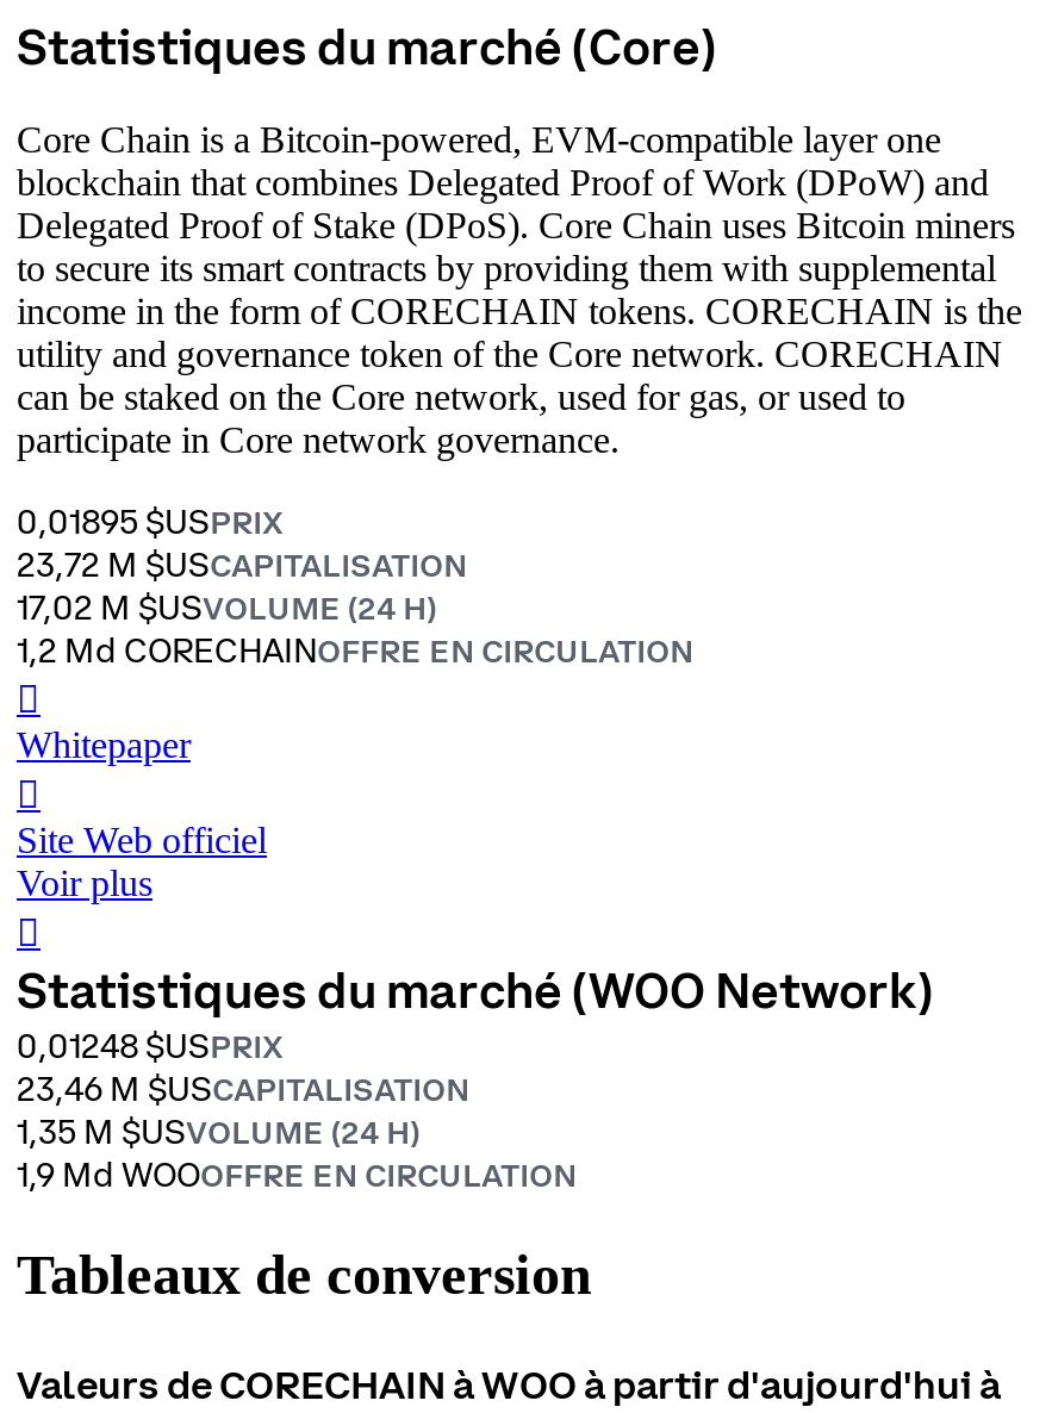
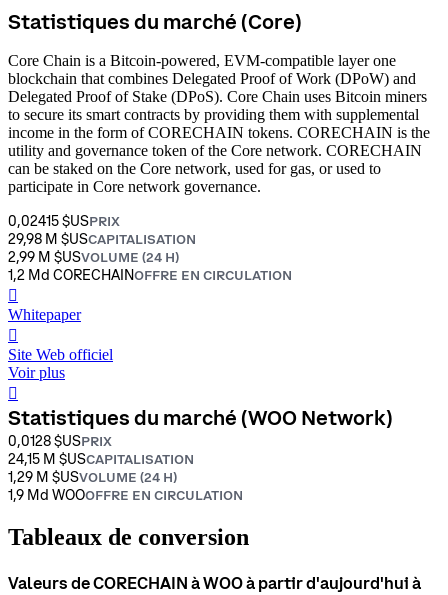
- 0,01895 $USPRIX
+ 0,02415 $USPRIX

- 23,72 M $USCAPITALISATION
+ 29,98 M $USCAPITALISATION

- 17,02 M $USVOLUME (24 H)
+ 2,99 M $USVOLUME (24 H)

- 0,01248 $USPRIX
+ 0,0128 $USPRIX

- 23,46 M $USCAPITALISATION
+ 24,15 M $USCAPITALISATION

- 1,35 M $USVOLUME (24 H)
+ 1,29 M $USVOLUME (24 H)
